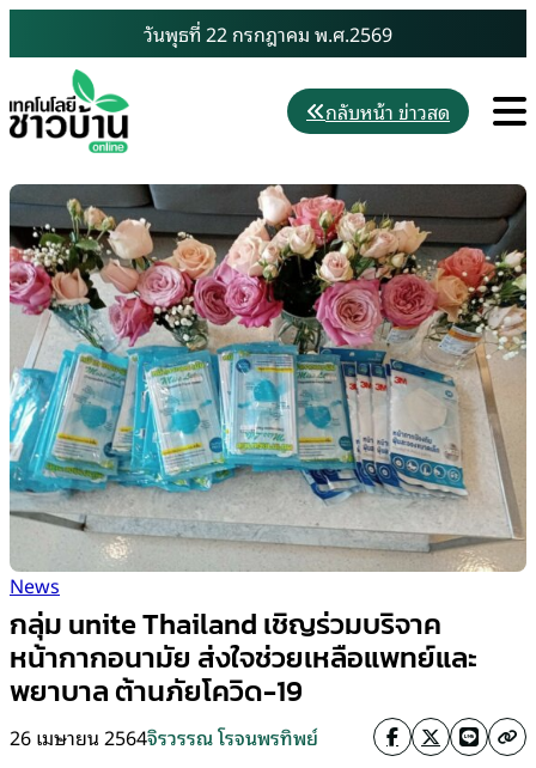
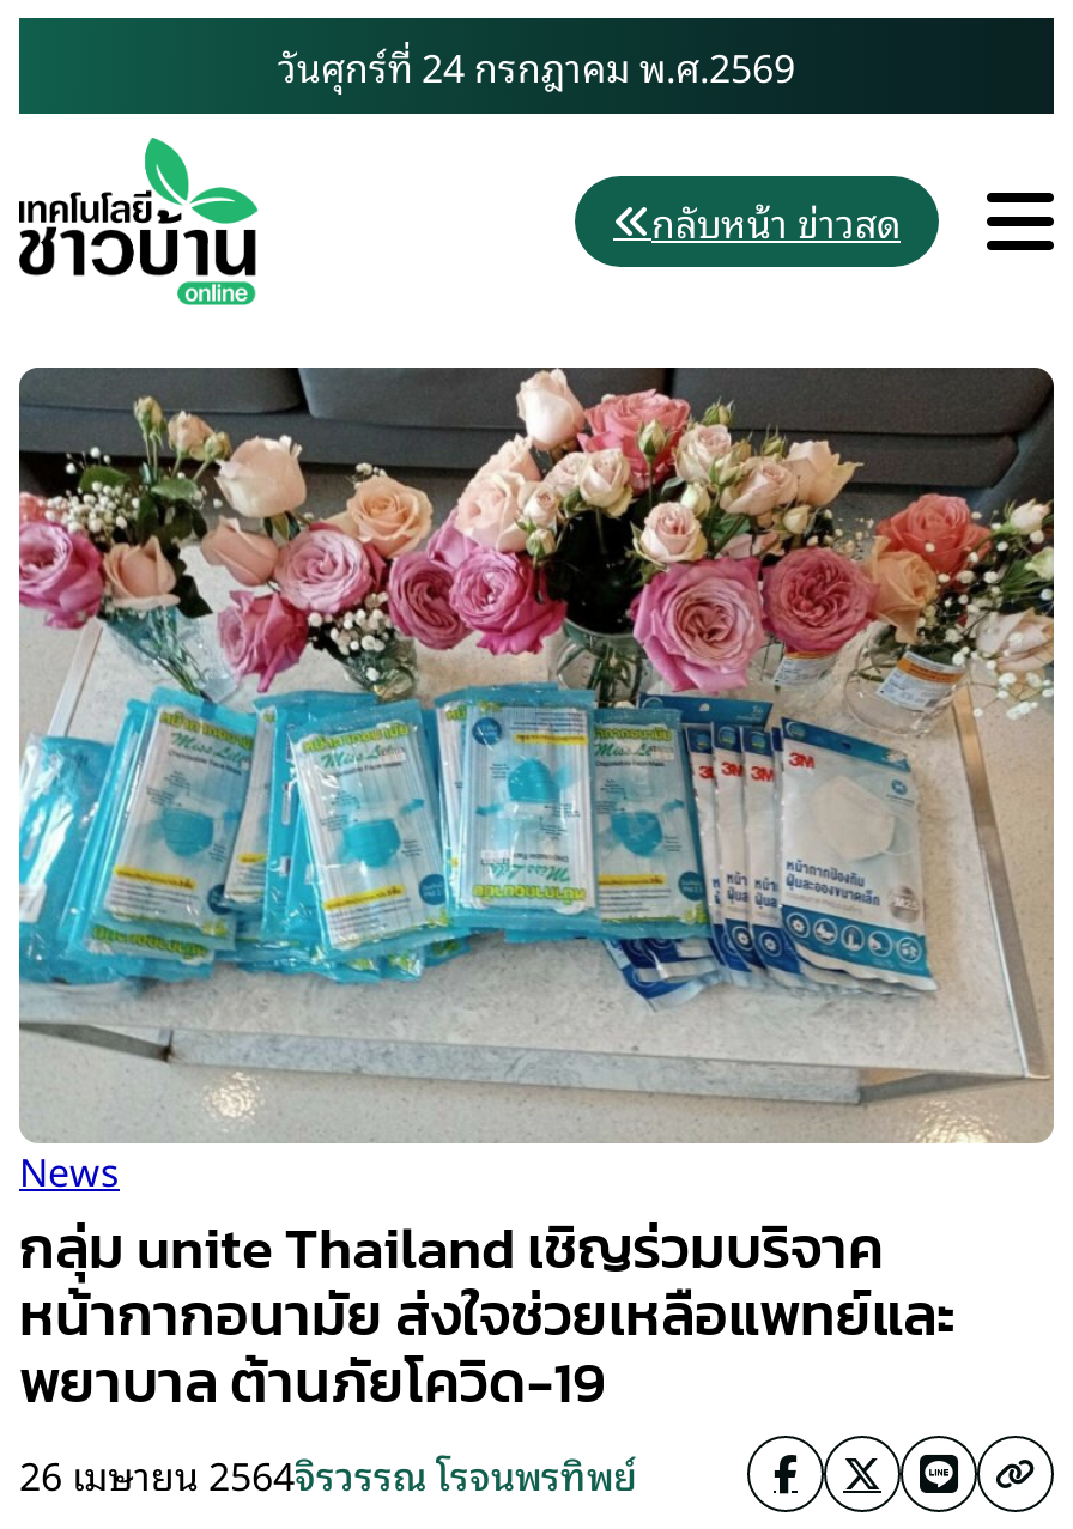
- วันพุธที่ 22 กรกฎาคม พ.ศ.2569
+ วันศุกร์ที่ 24 กรกฎาคม พ.ศ.2569
